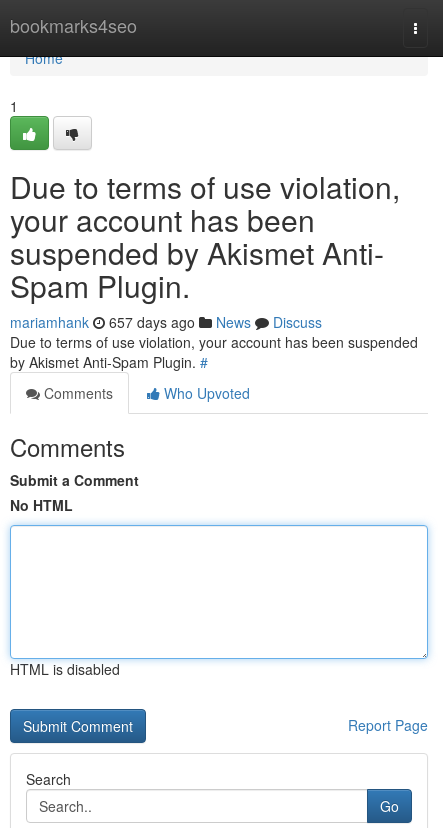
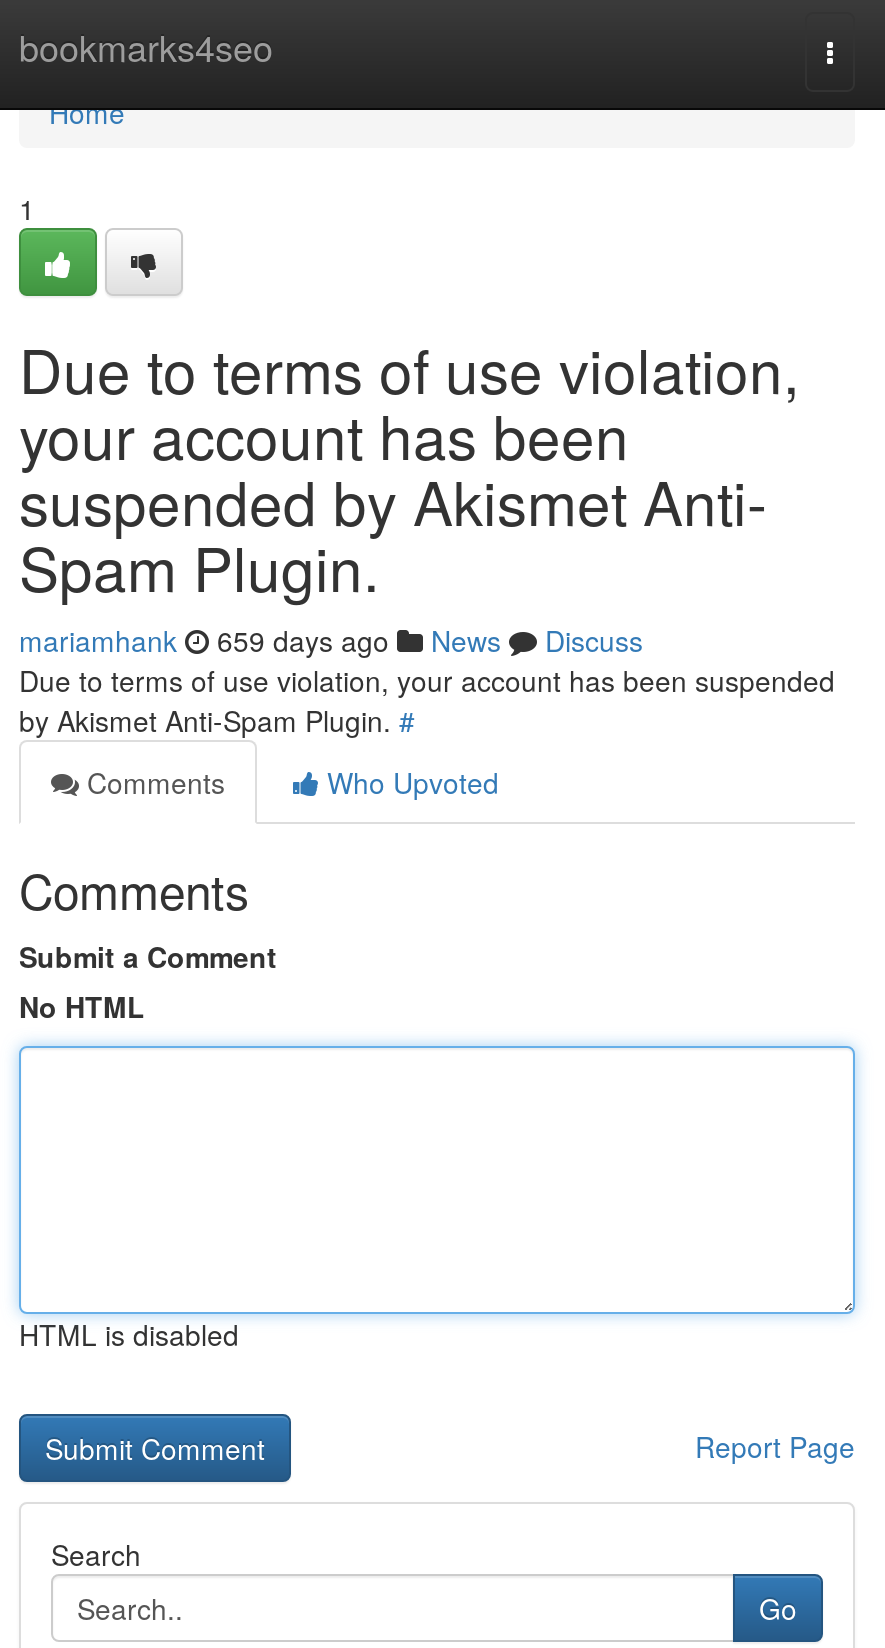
- mariamhank 657 days ago News Discuss
+ mariamhank 659 days ago News Discuss
